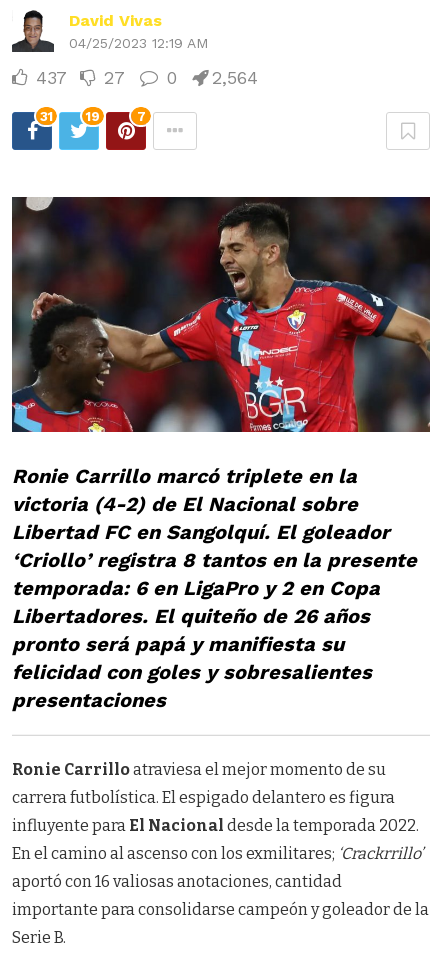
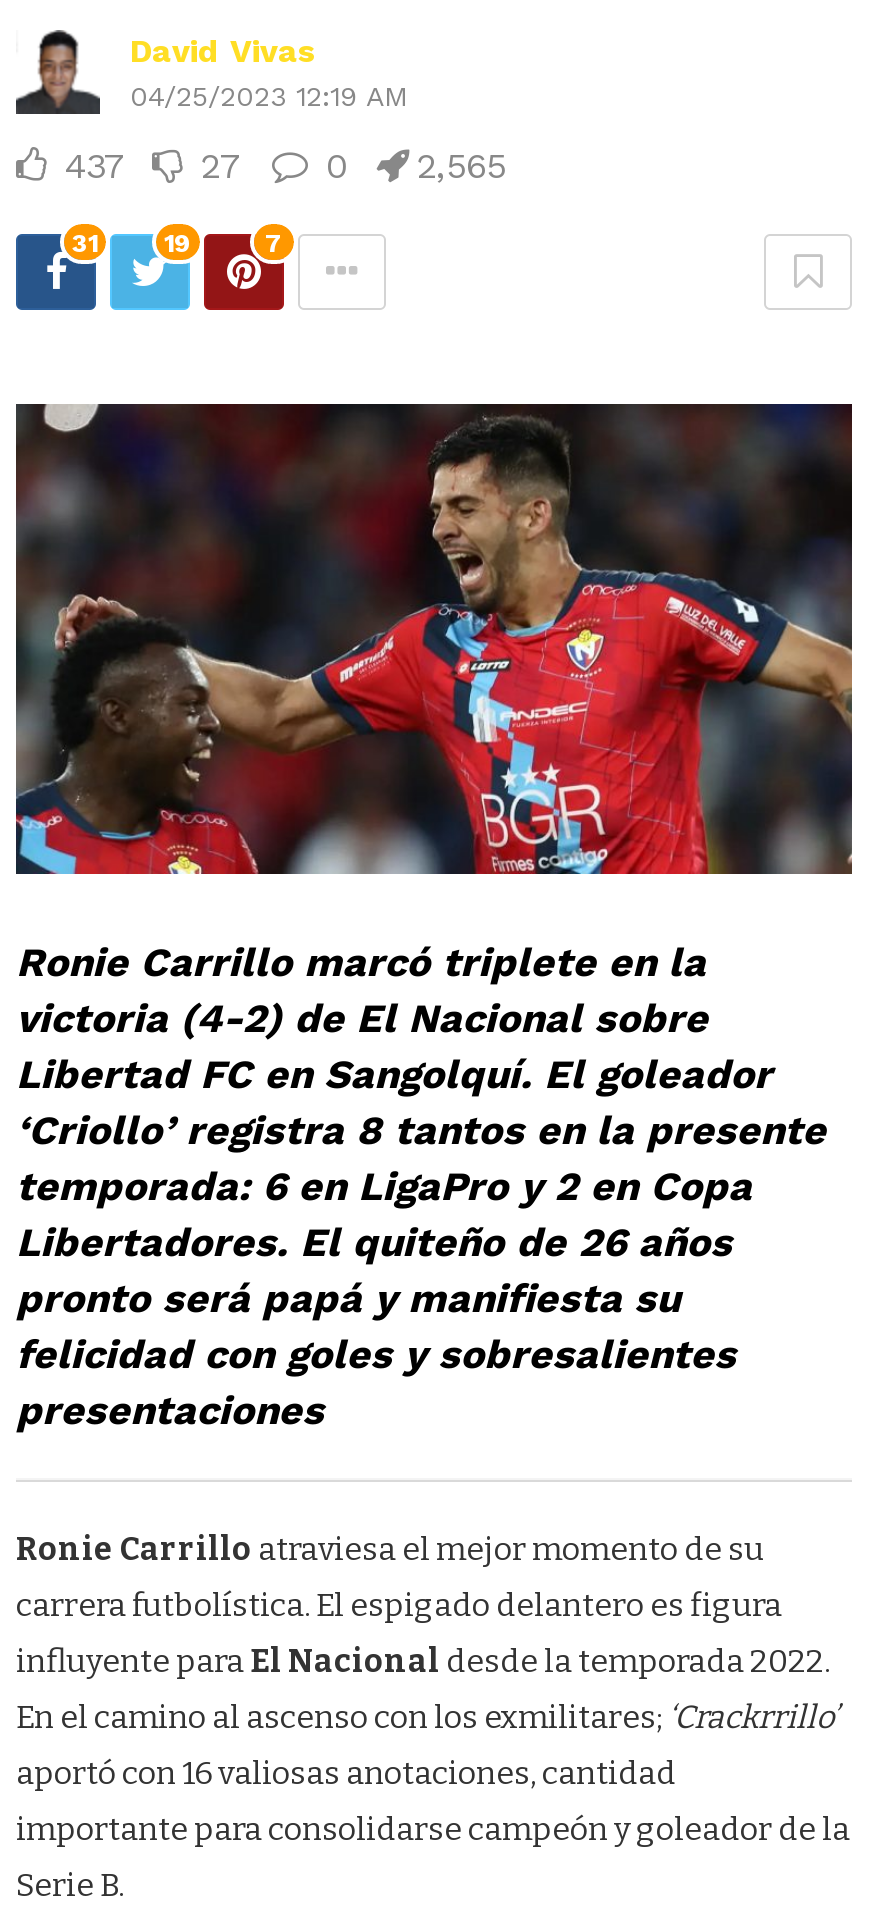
- 2,564
+ 2,565
